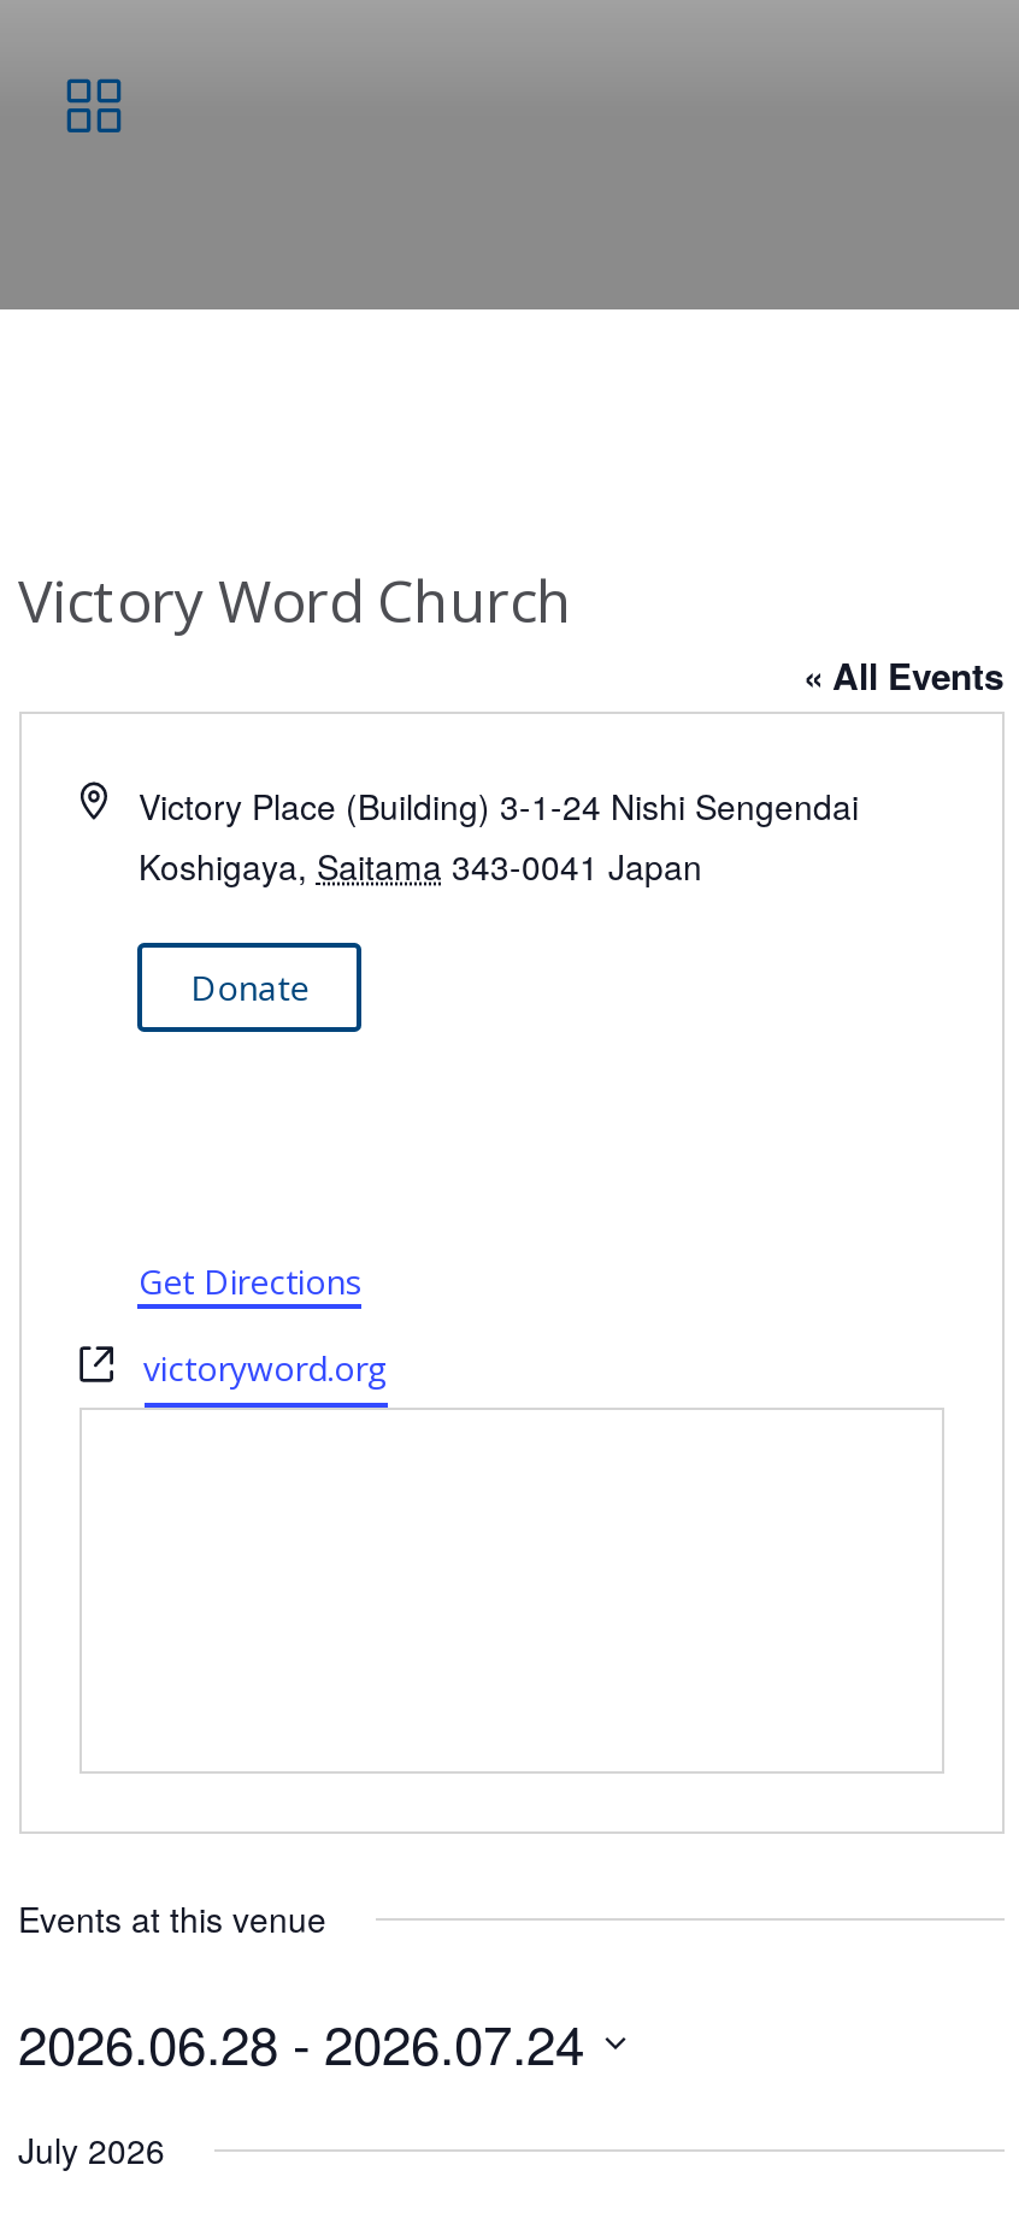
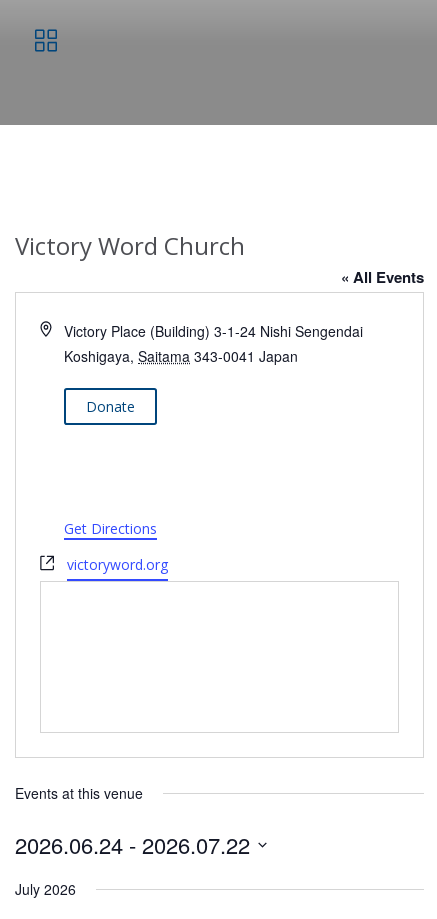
- 2026.06.28 - 2026.07.24
+ 2026.06.24 - 2026.07.22
